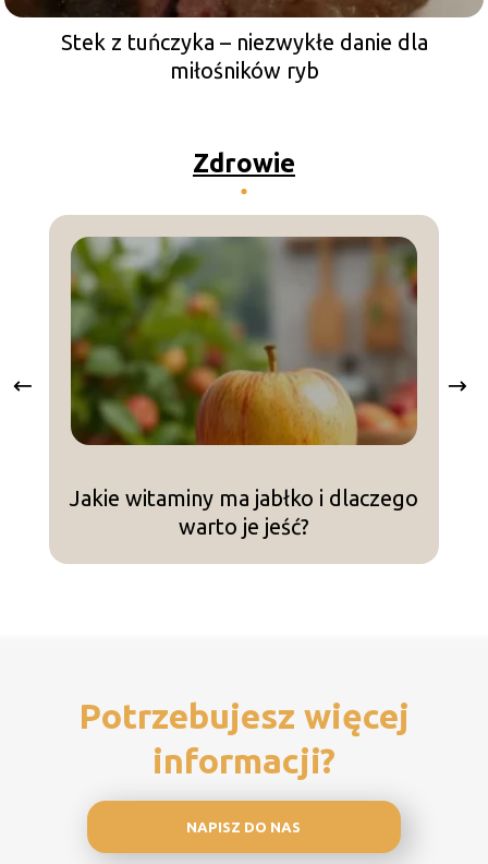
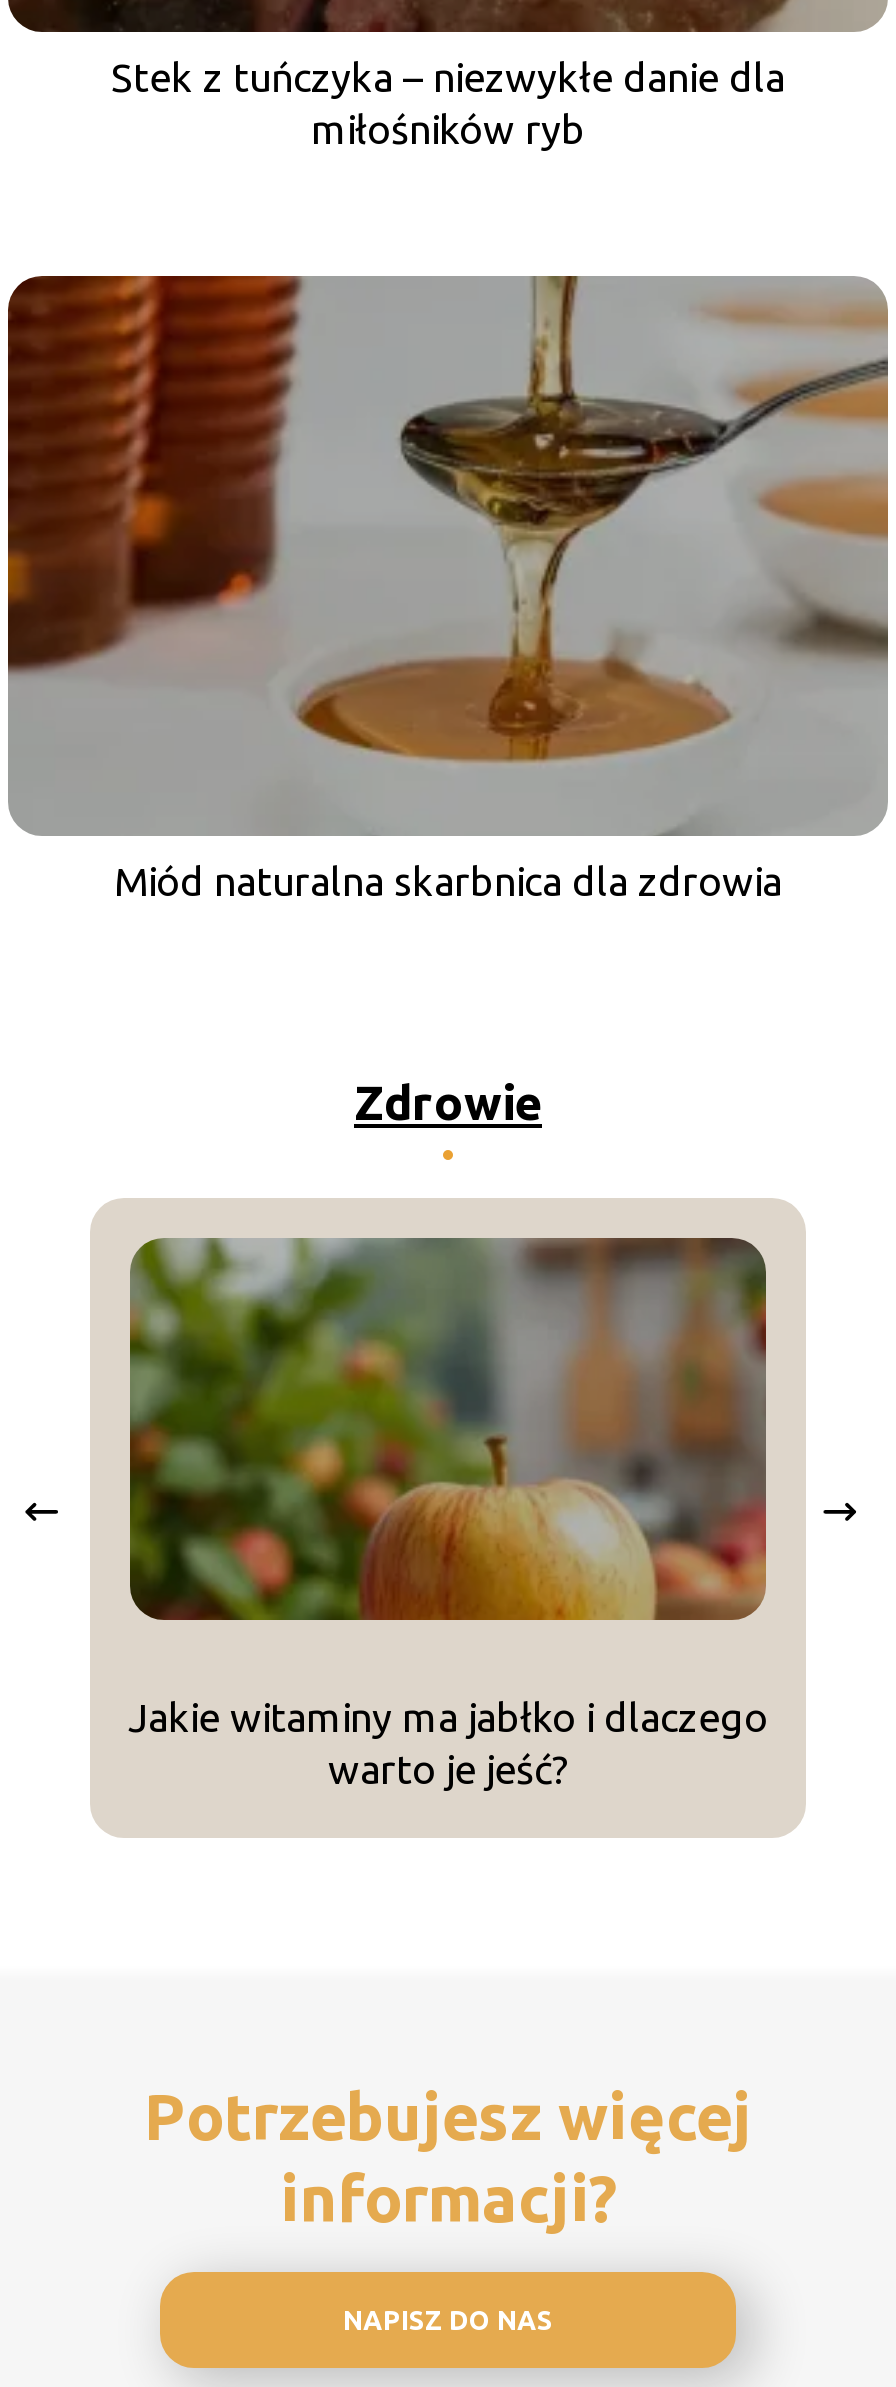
+ [image]
+ Miód naturalna skarbnica dla zdrowia
